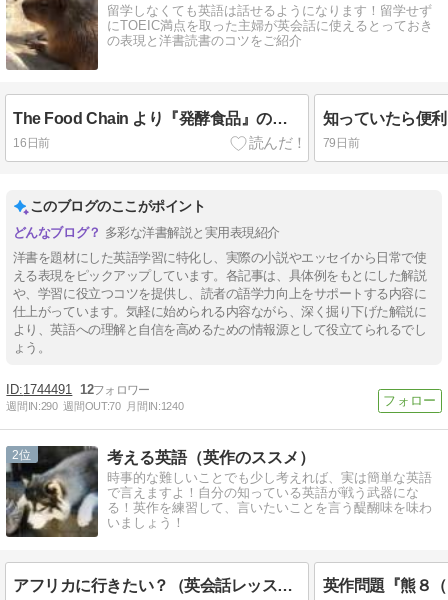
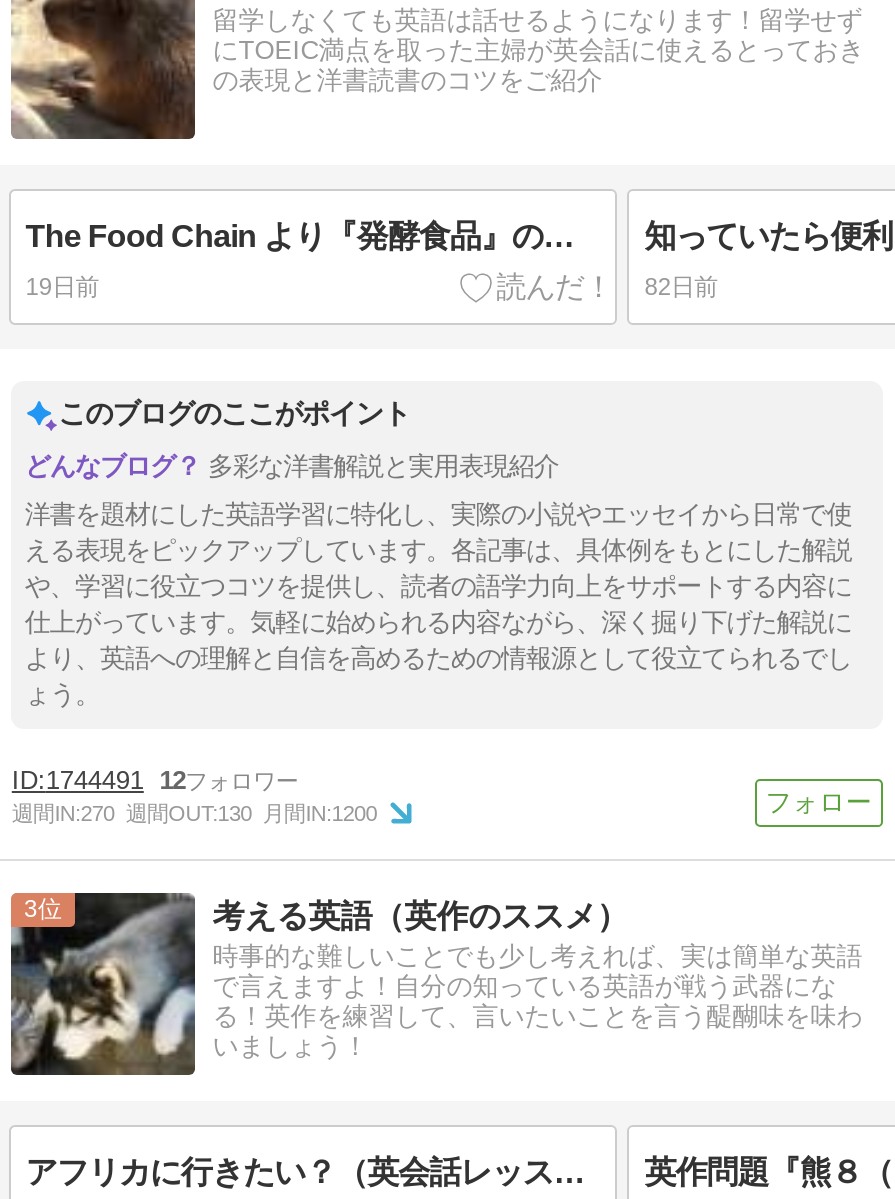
- 16日前
+ 19日前

- 79日前
+ 82日前

- 週間IN:290 週間OUT:70 月間IN:1240
+ 週間IN:270 週間OUT:130 月間IN:1200

- 2
+ 3
